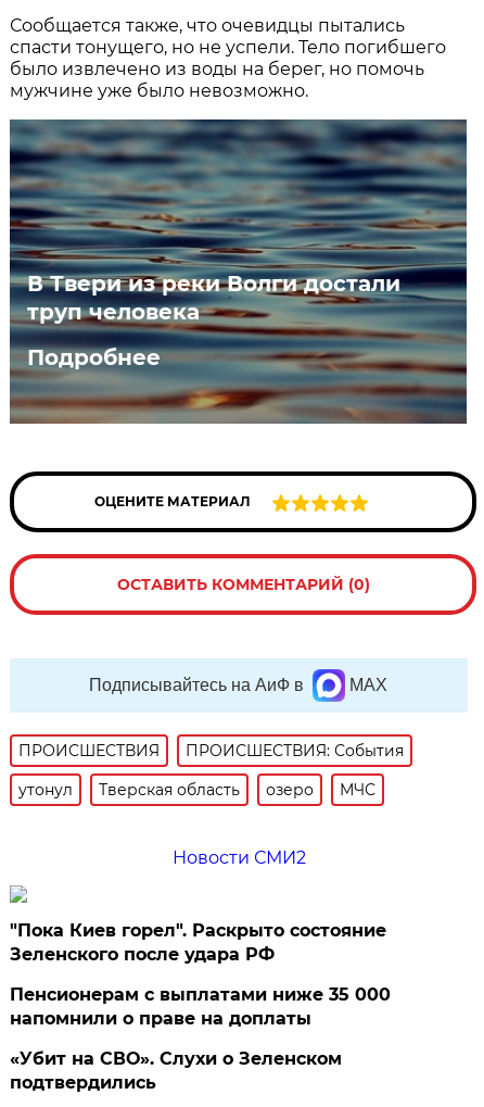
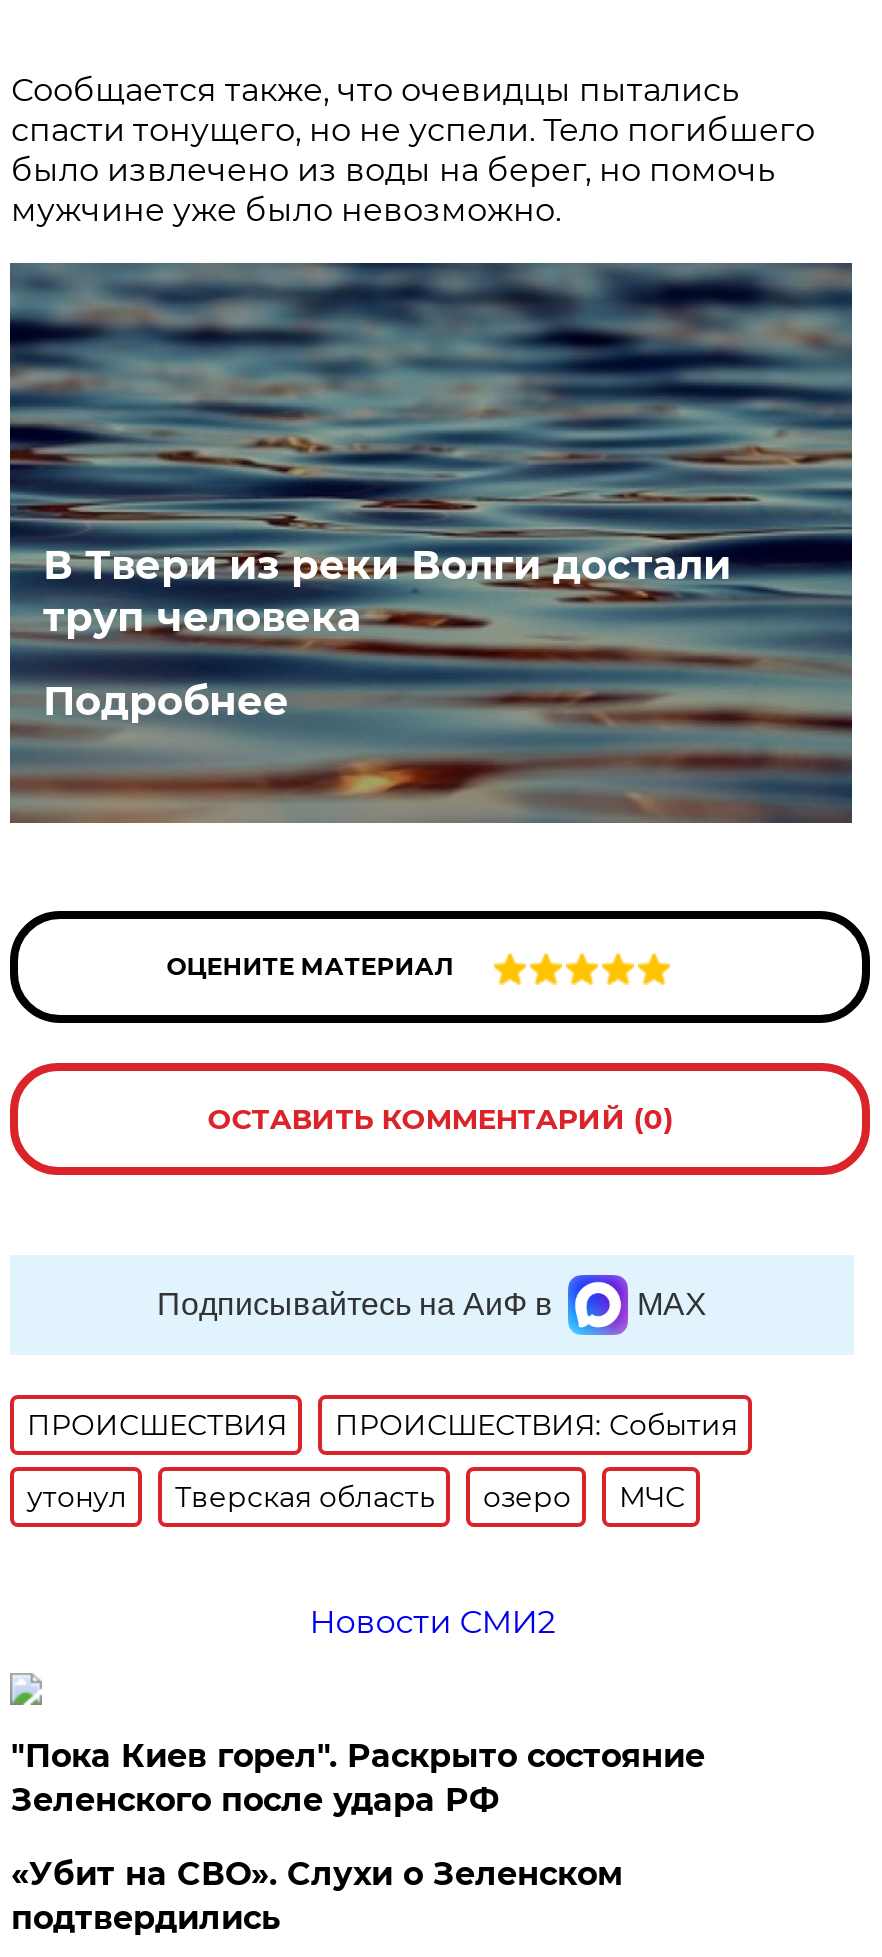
- Пенсионерам с выплатами ниже 35 000
- напомнили о праве на доплаты
